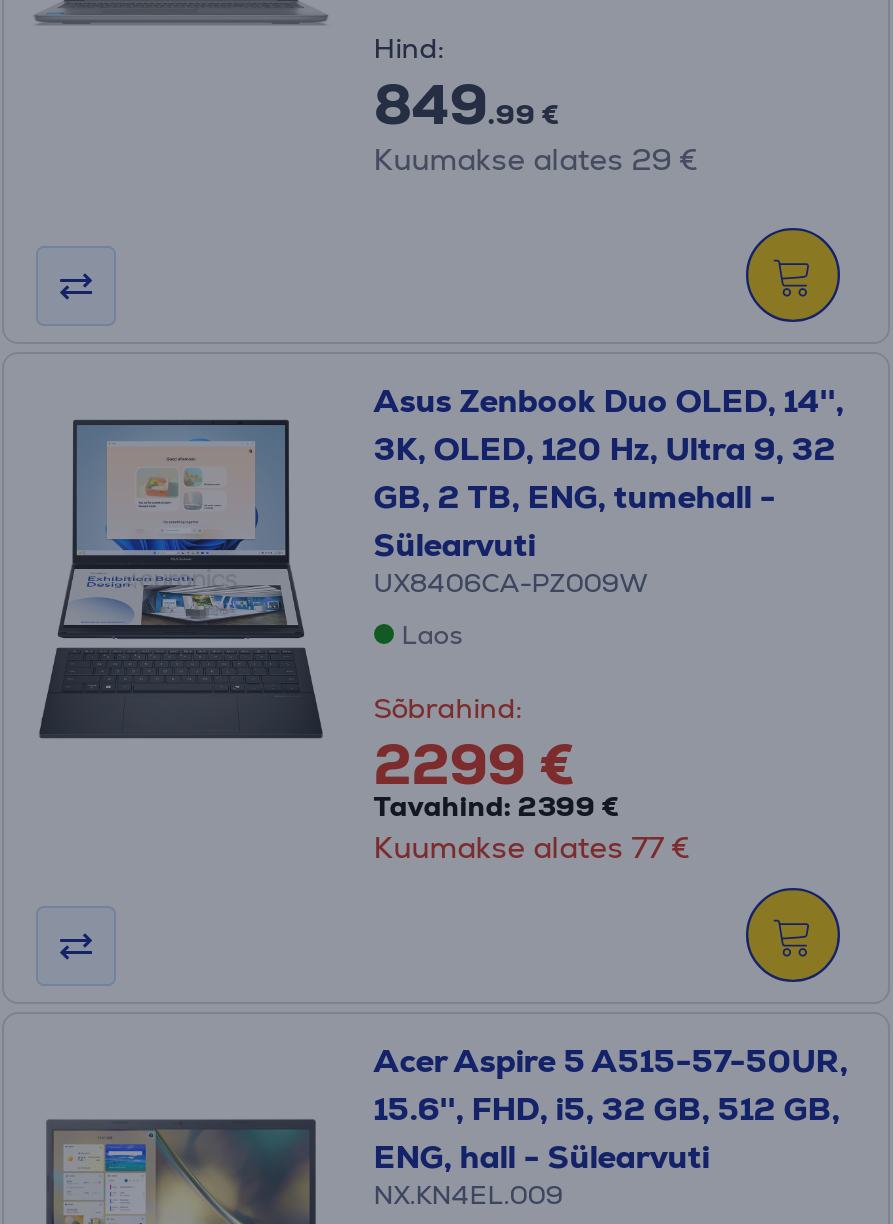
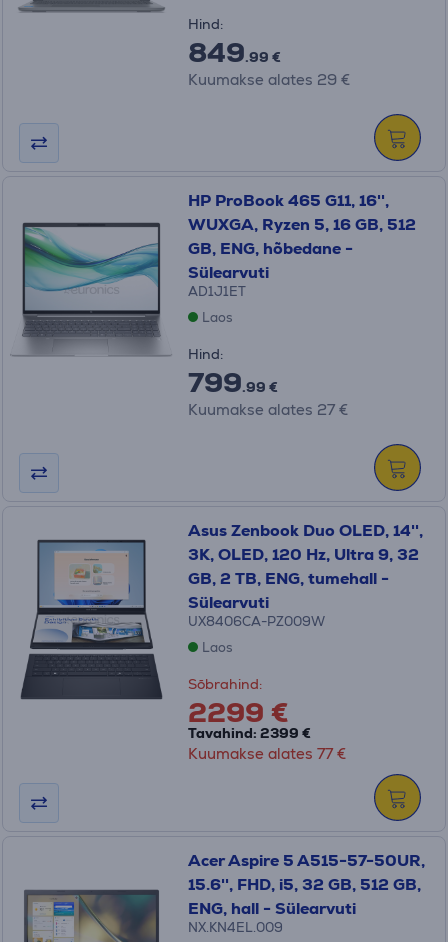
+ [image]
+ HP ProBook 465 G11, 16'',
+ WUXGA, Ryzen 5, 16 GB, 512
+ GB, ENG, hõbedane -
+ Sülearvuti
+ AD1J1ET
+ Laos
+ Hind:
+ 799.99 €
+ Kuumakse alates 27 €
